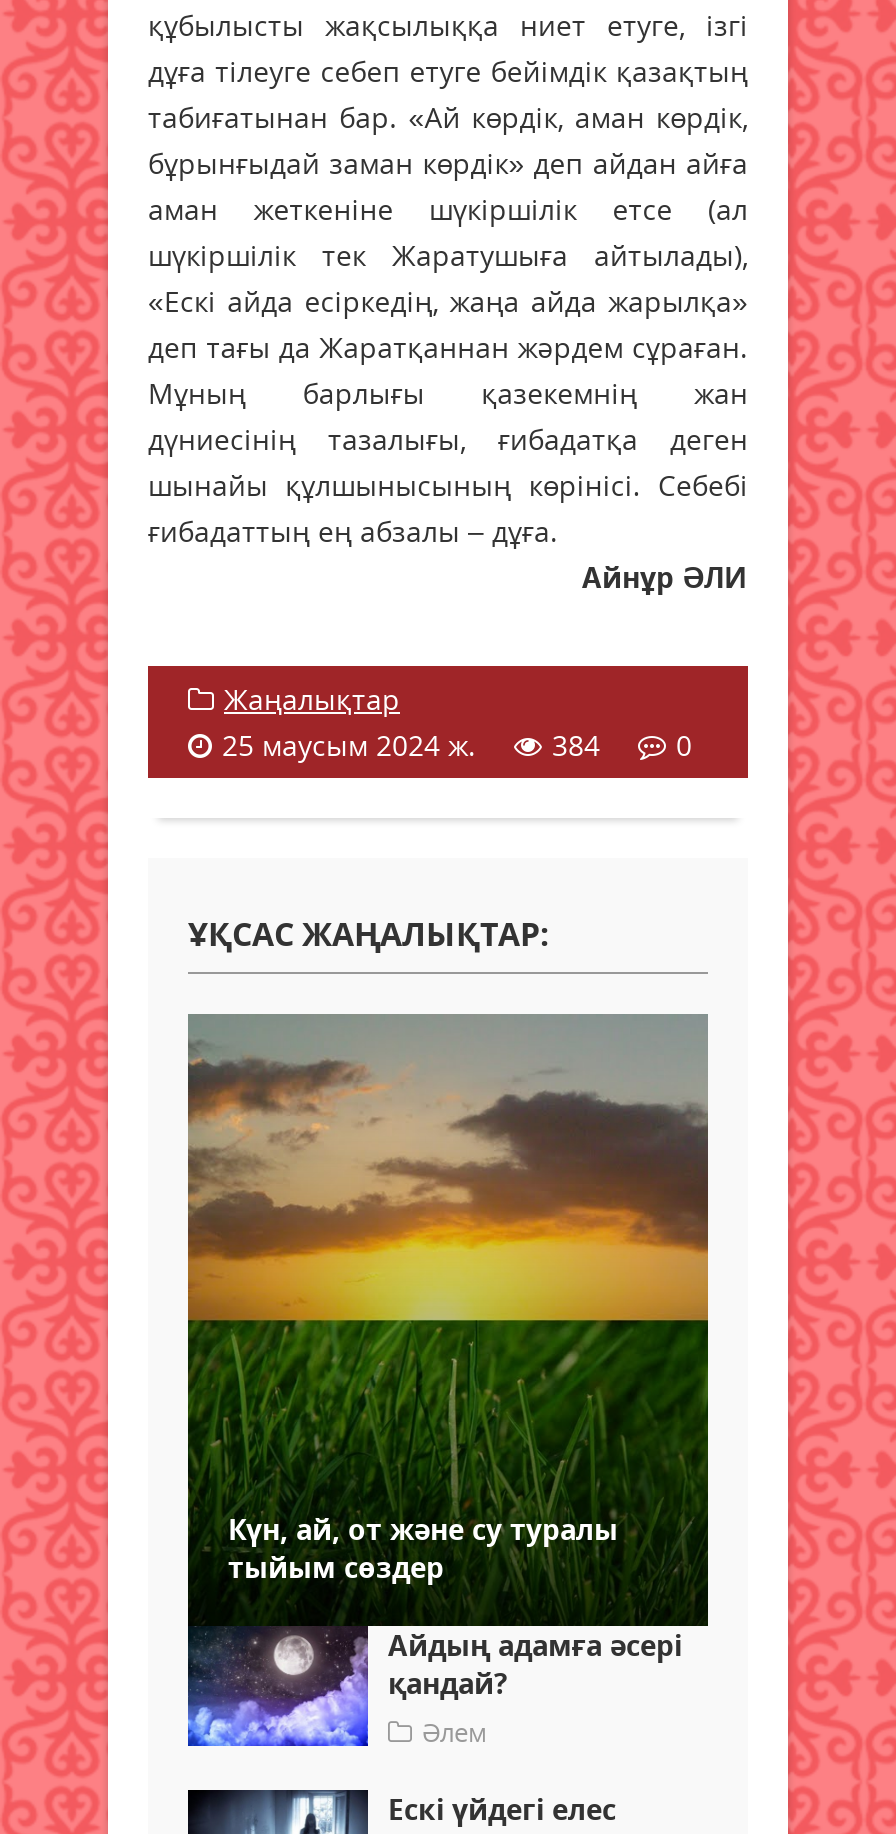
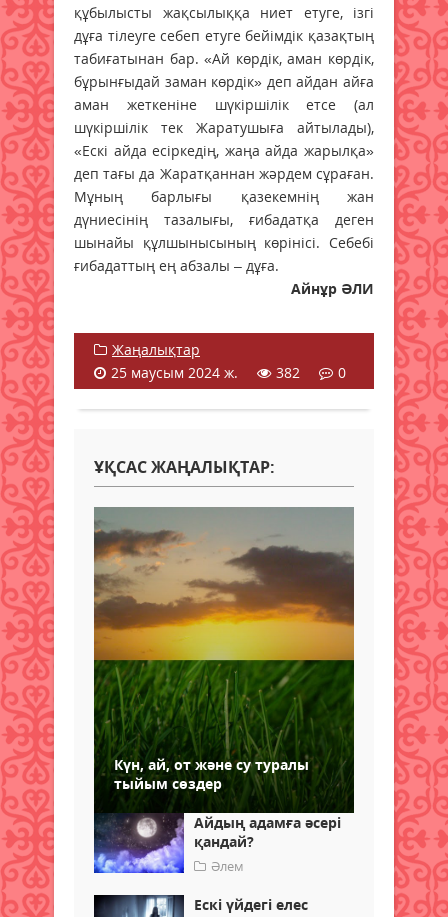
- 25 маусым 2024 ж. 384 0
+ 25 маусым 2024 ж. 382 0
